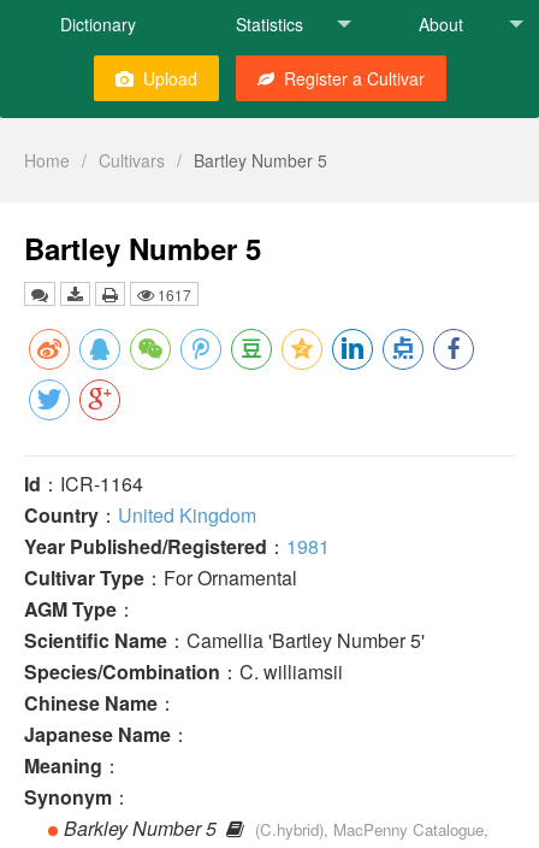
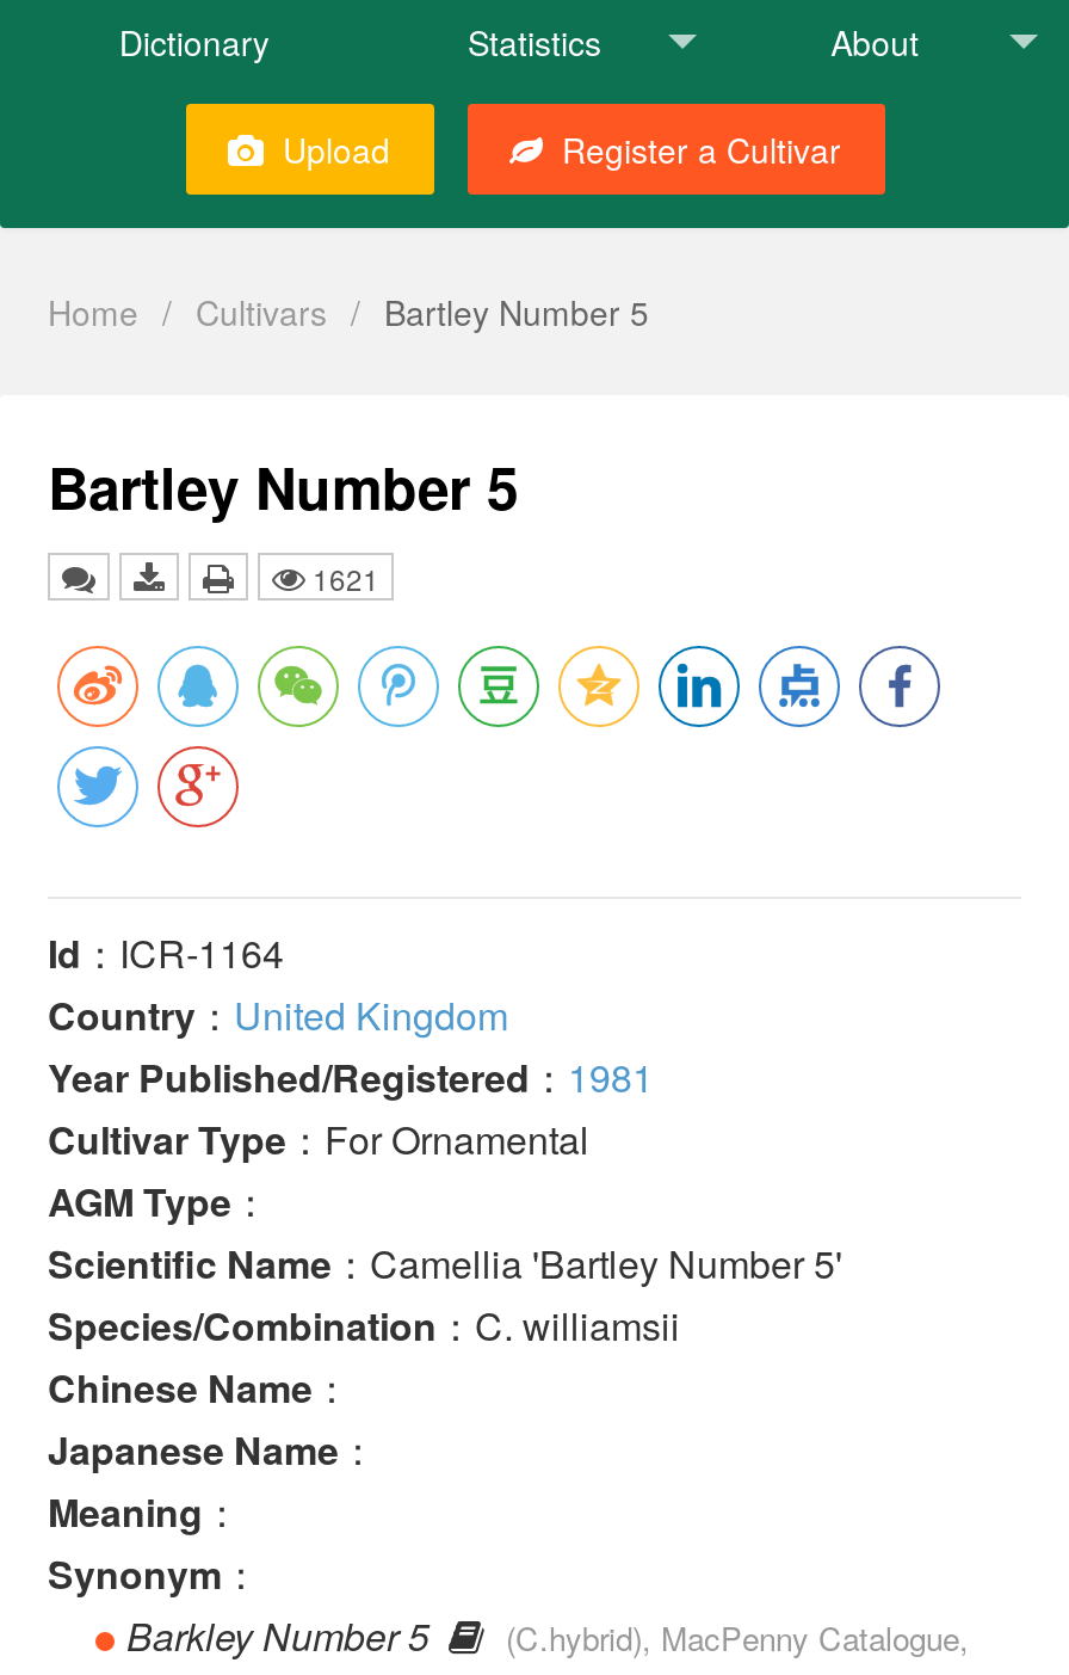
- 1617
+ 1621
